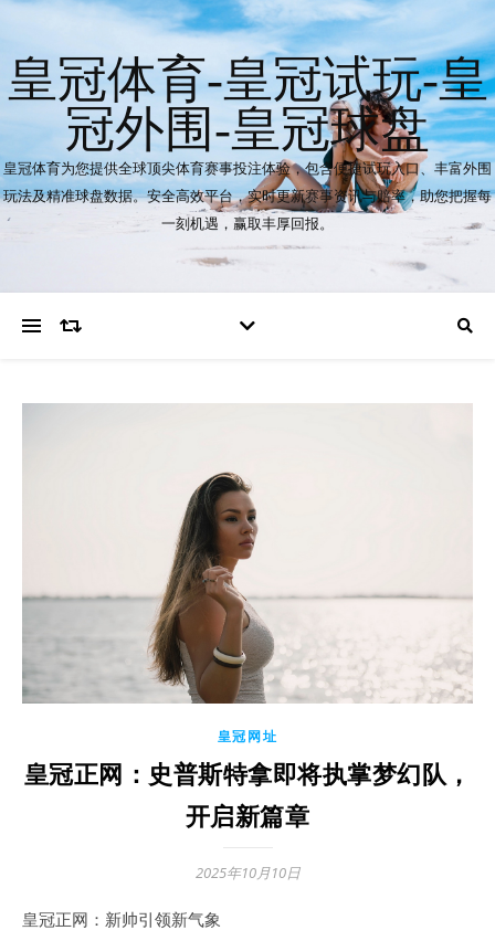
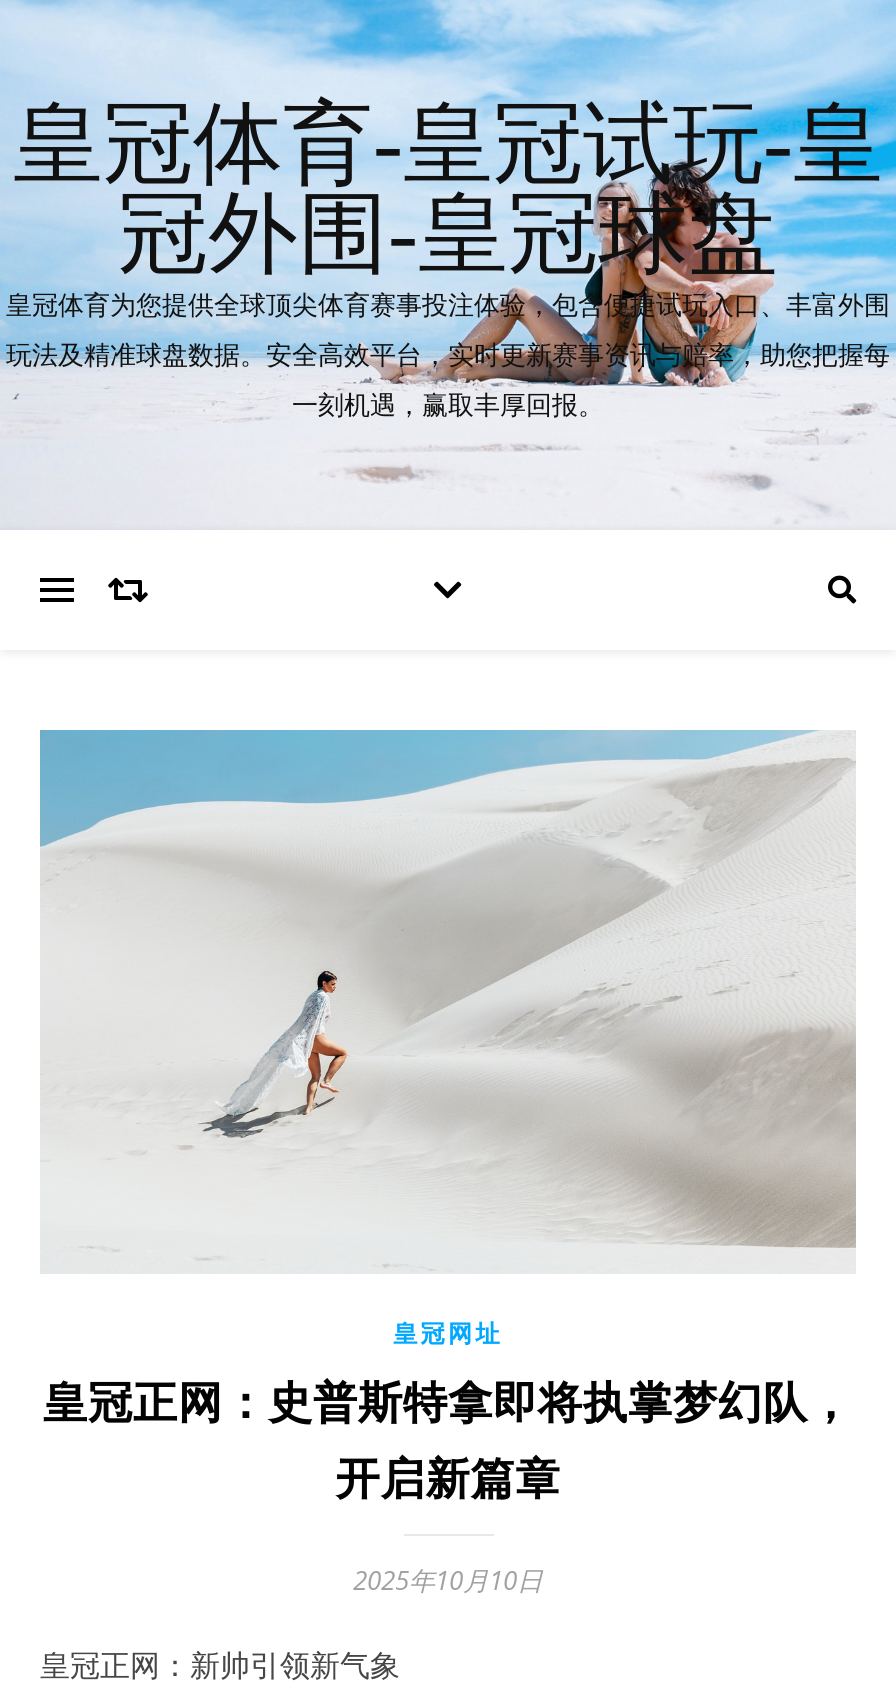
- [image]
+ [image]
